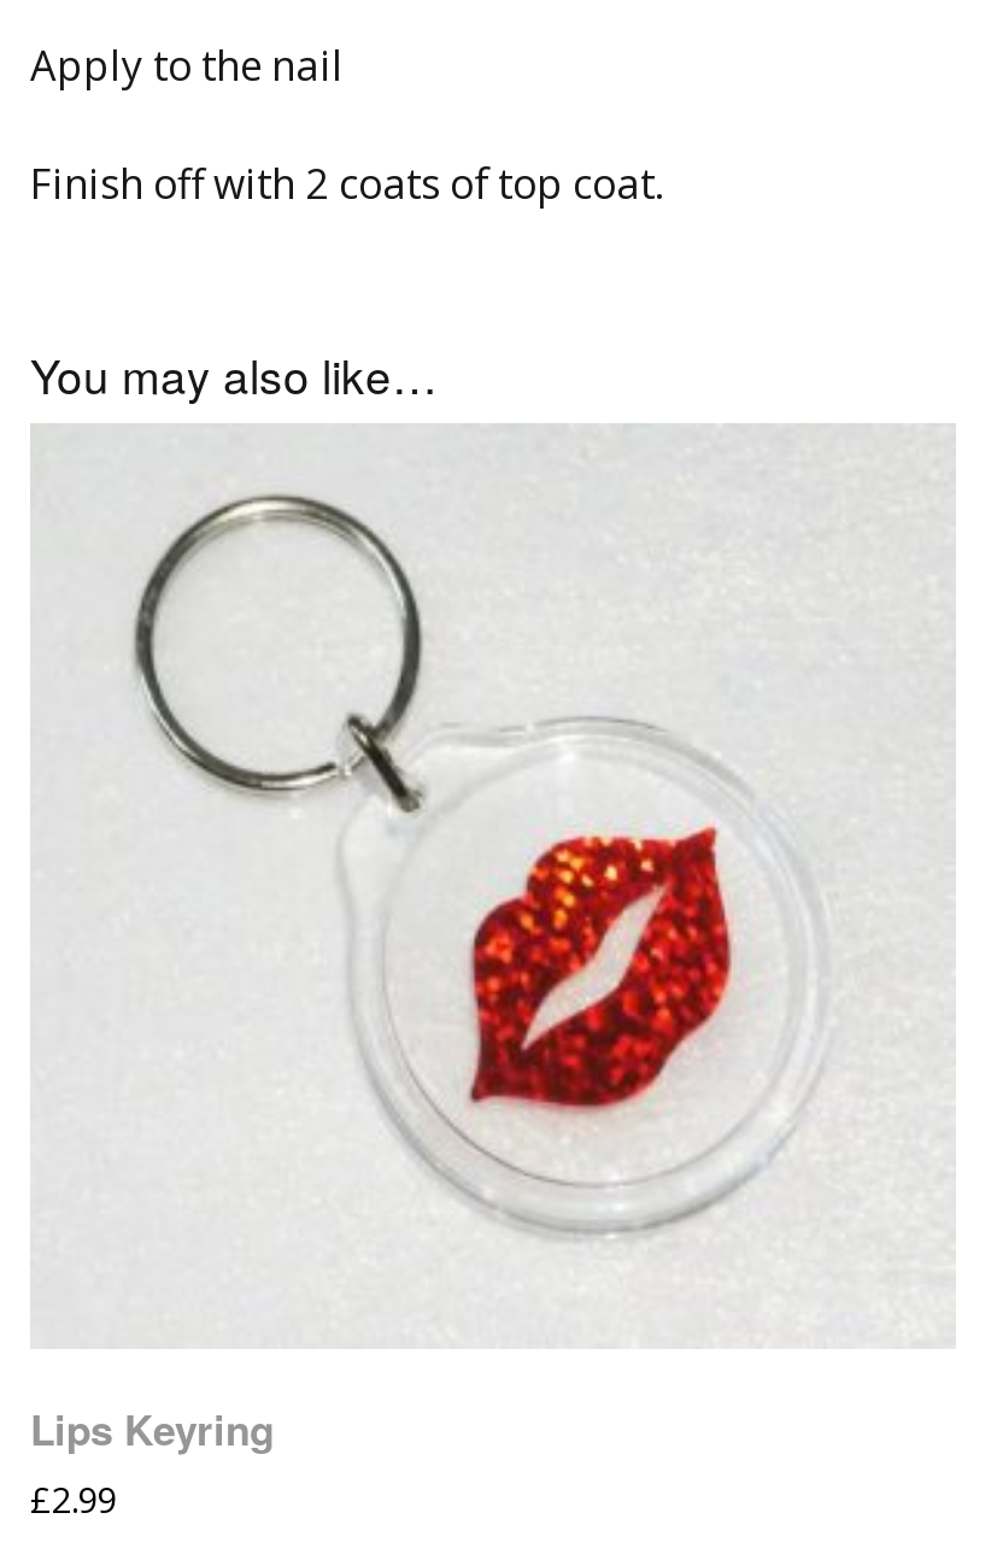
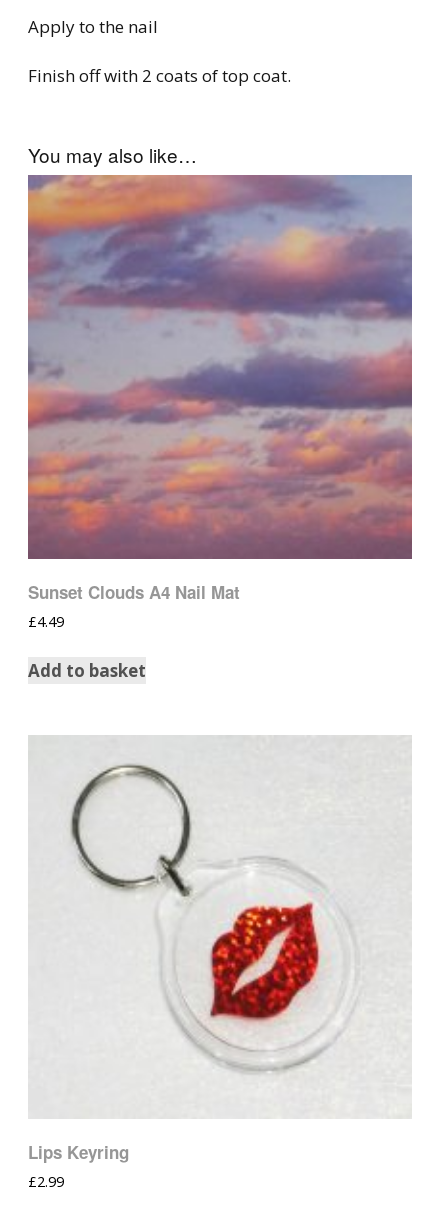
+ [image]
+ Sunset Clouds A4 Nail Mat
+ £4.49
+ Add to basket
